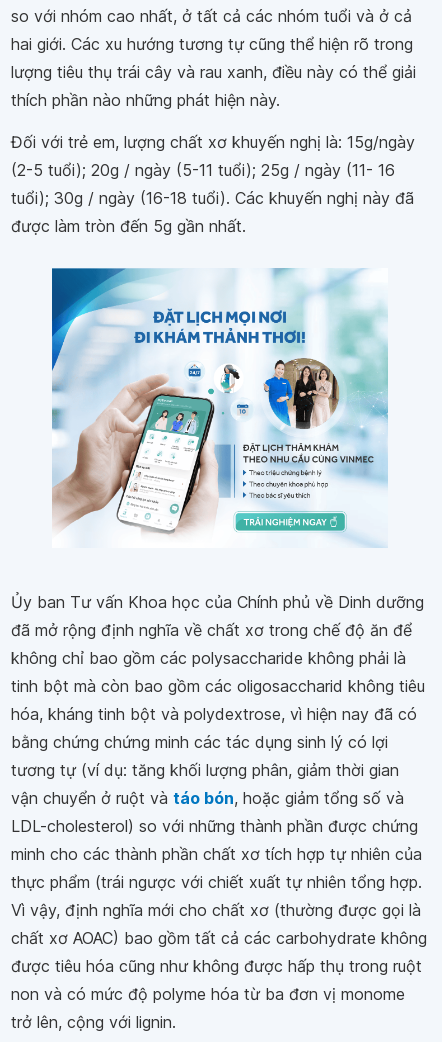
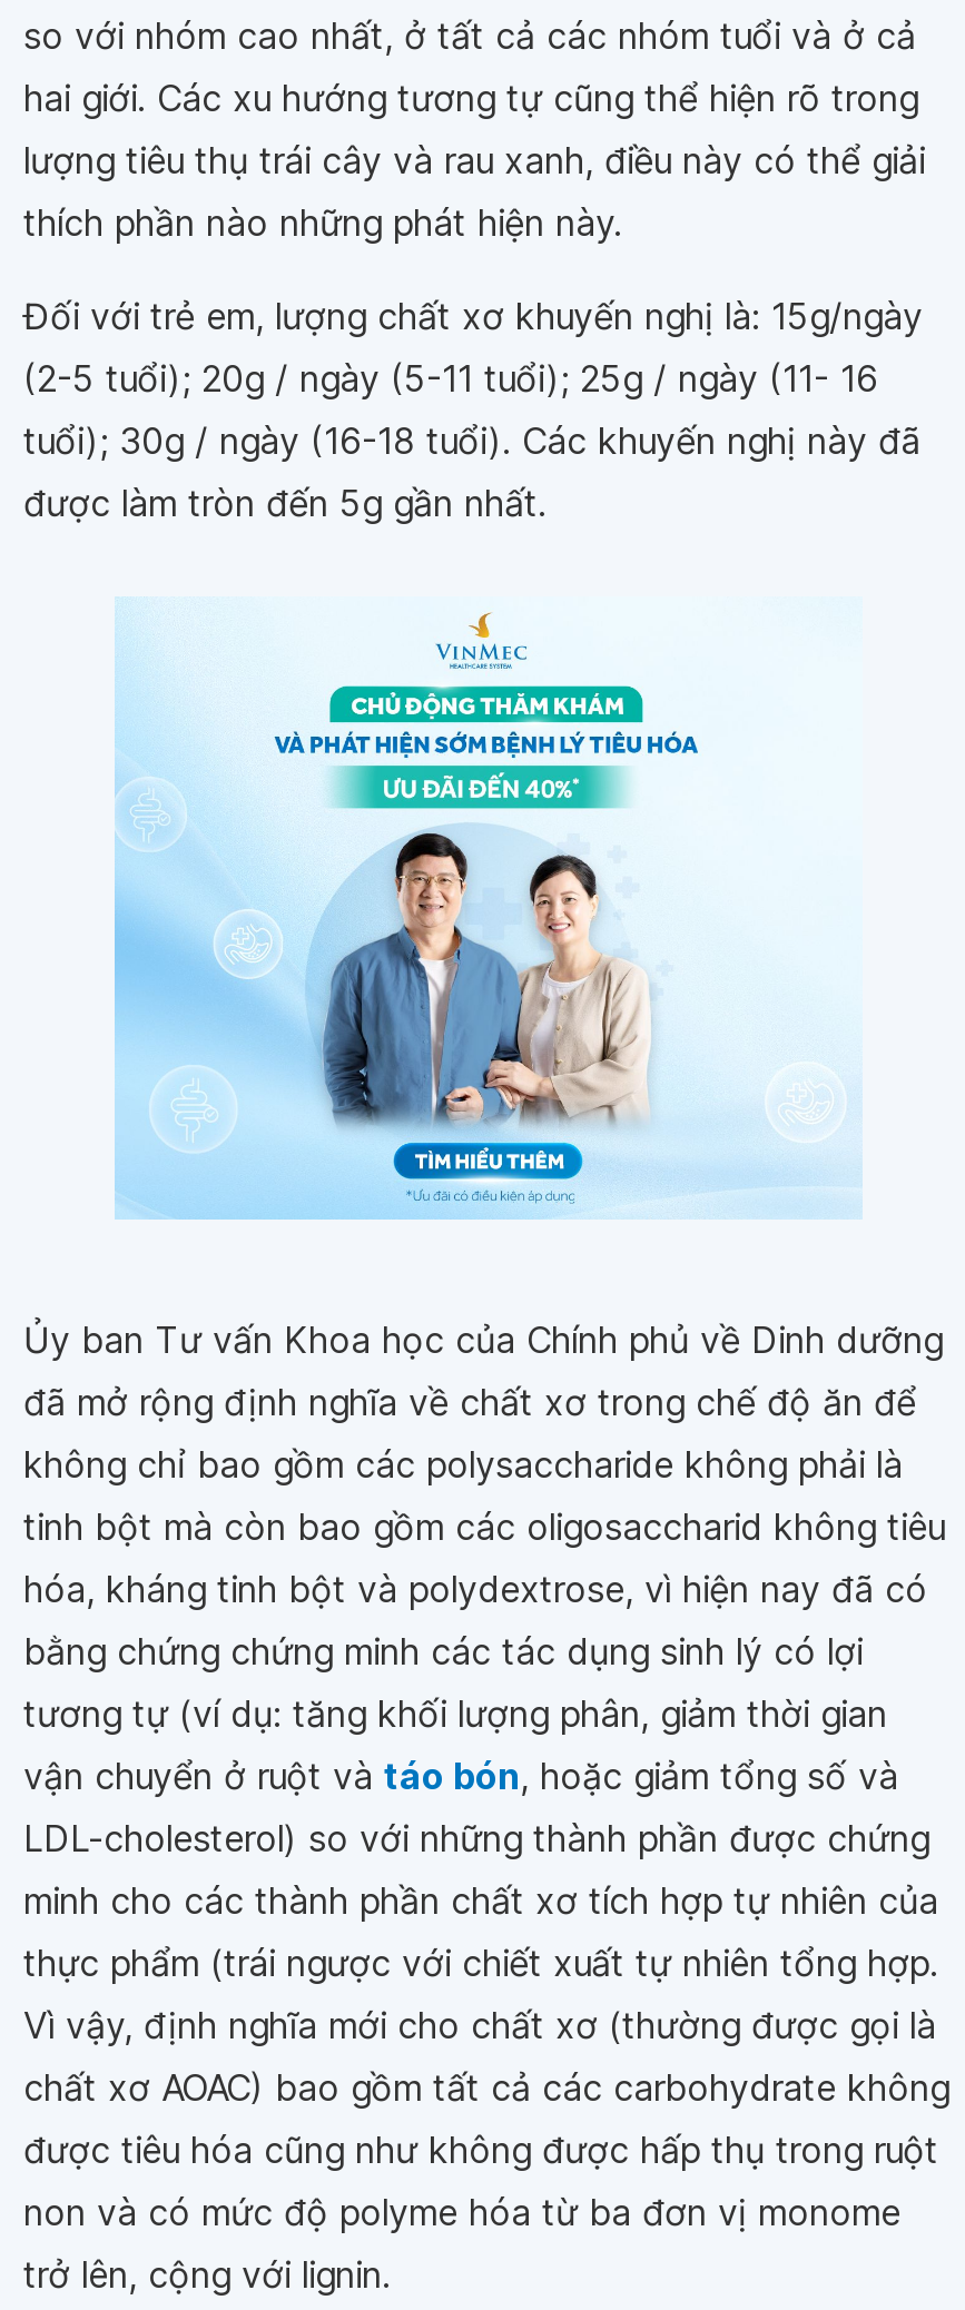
- [image]
+ [image]
